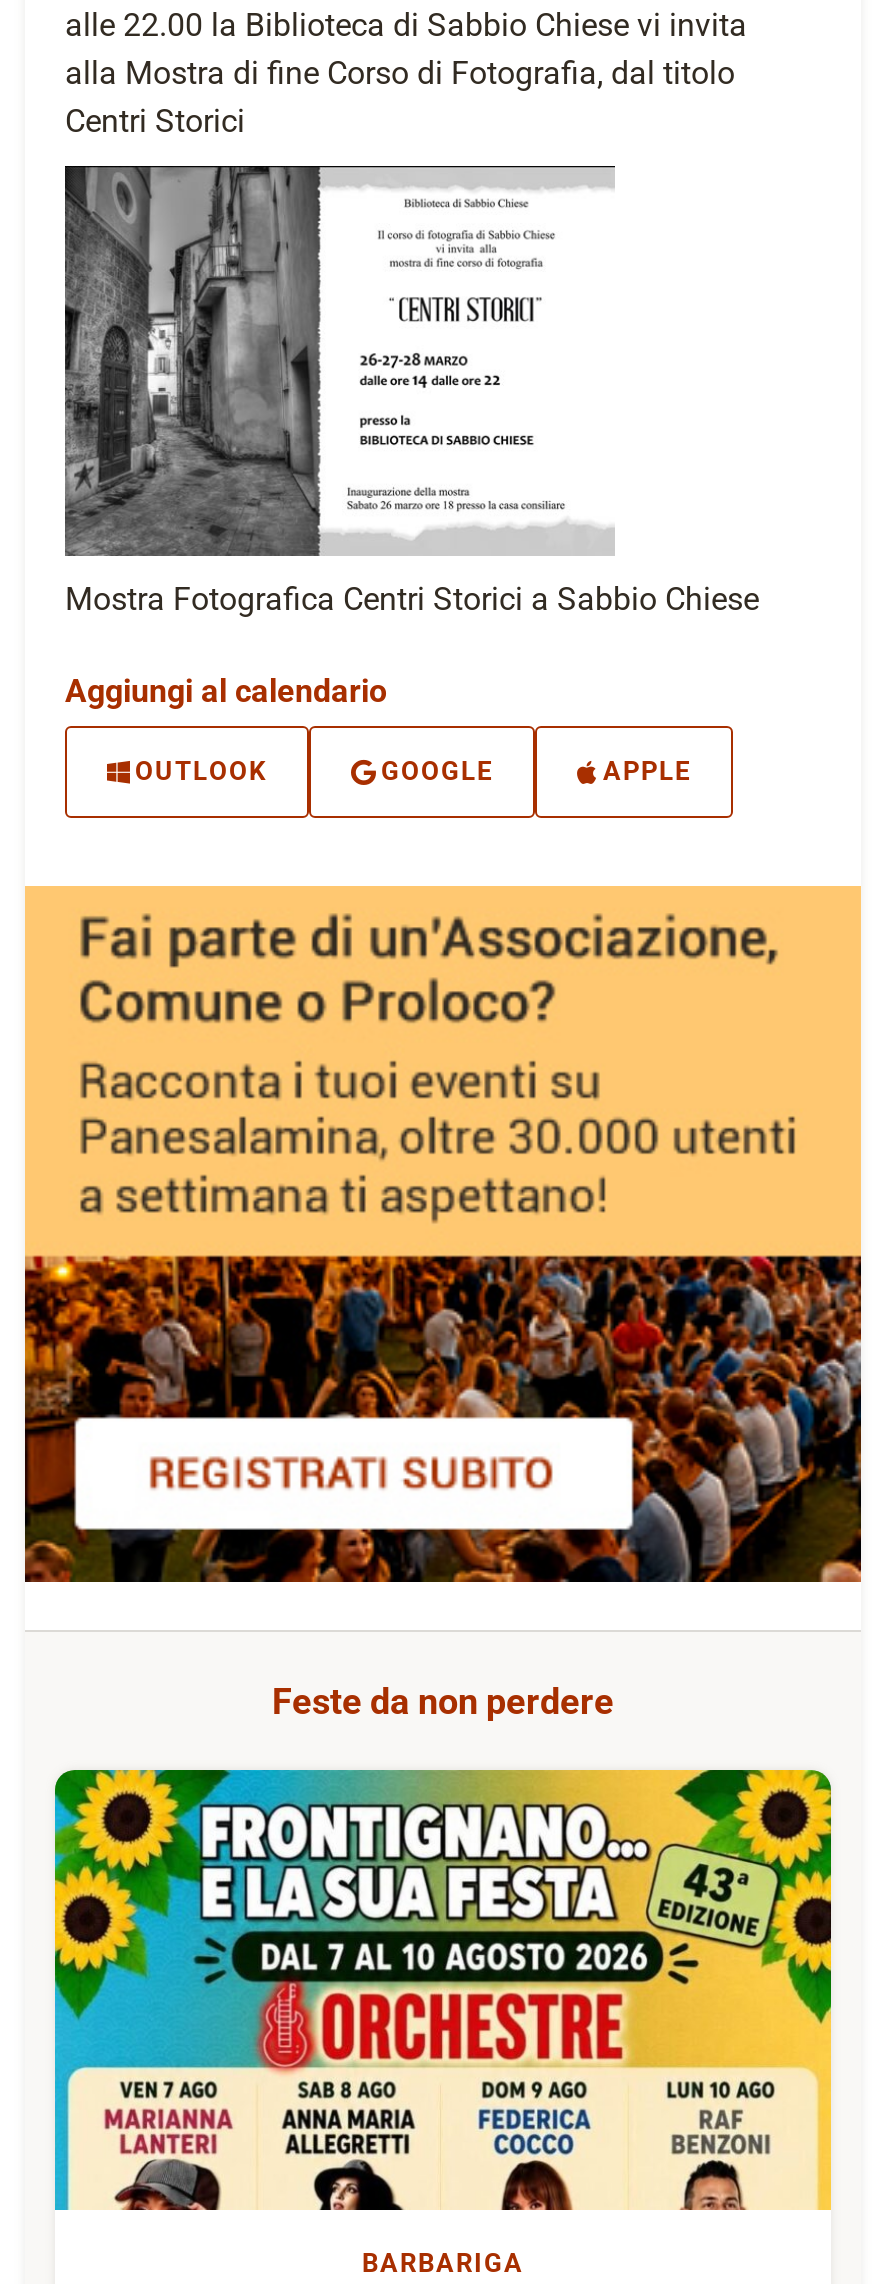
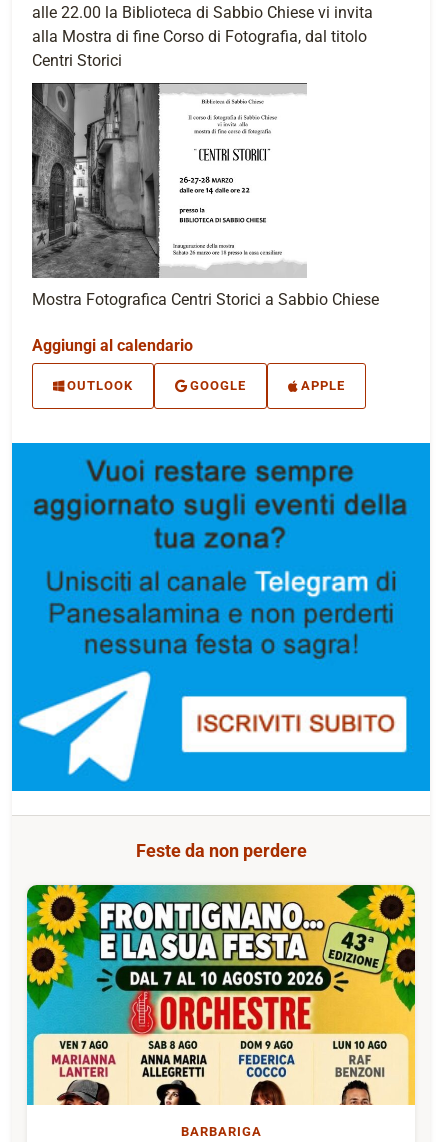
- [image]
+ [image]
